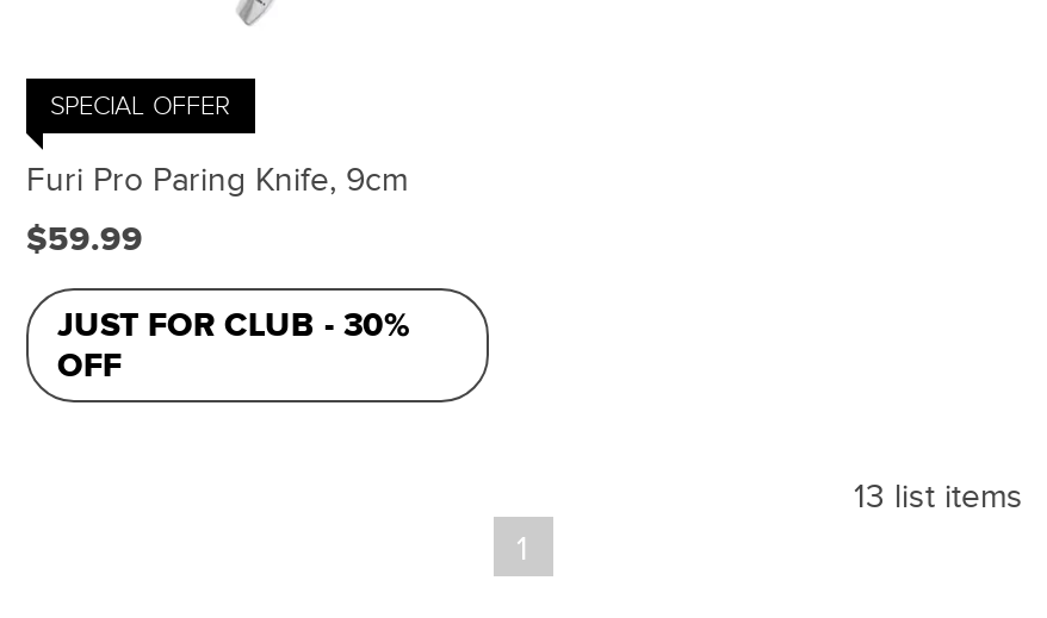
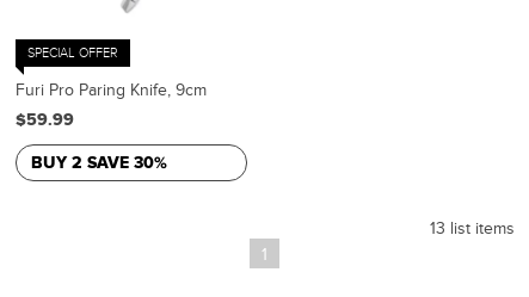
- JUST FOR CLUB - 30%
- OFF
+ BUY 2 SAVE 30%
